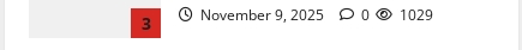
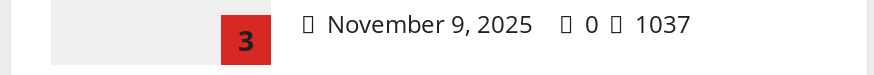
- 1029
+ 1037
